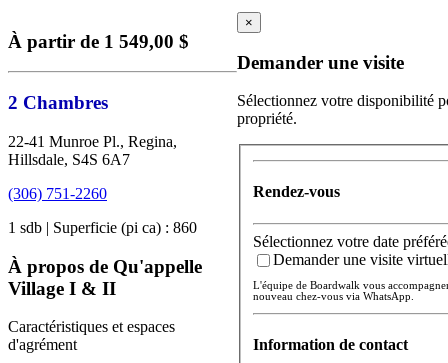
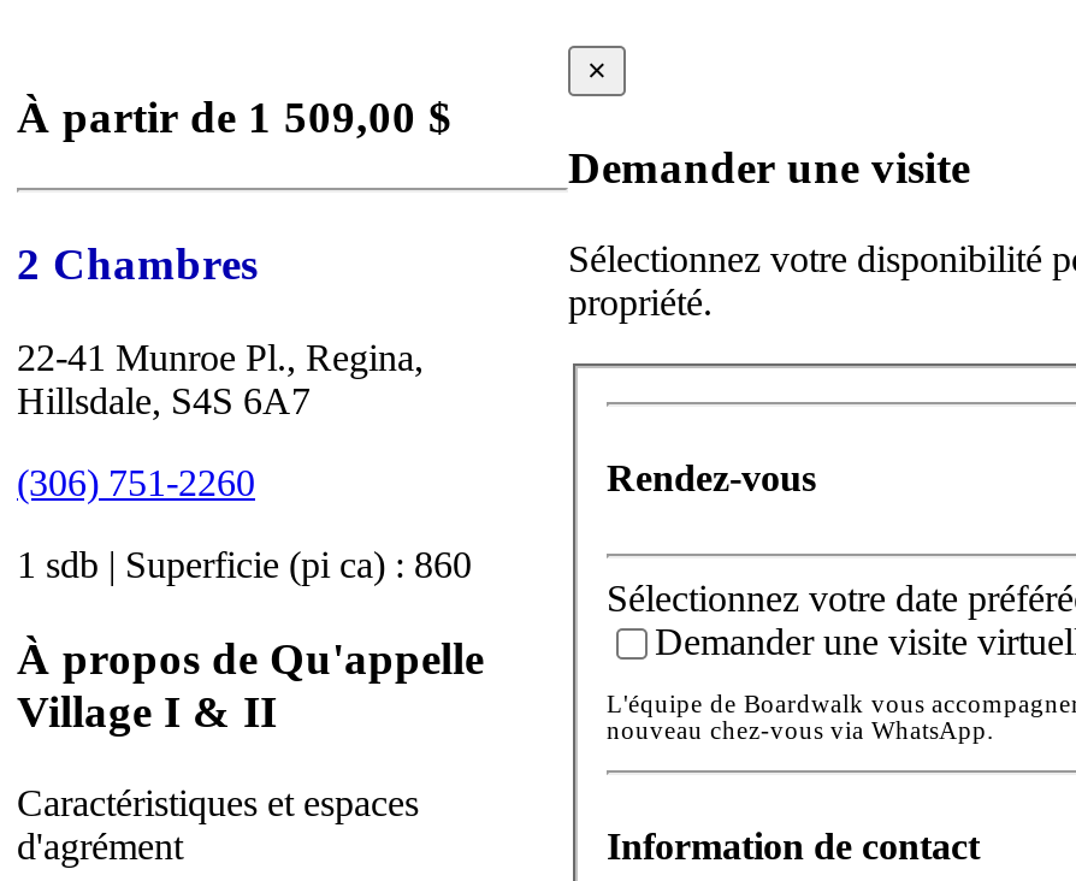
- À partir de 1 549,00 $
+ À partir de 1 509,00 $
